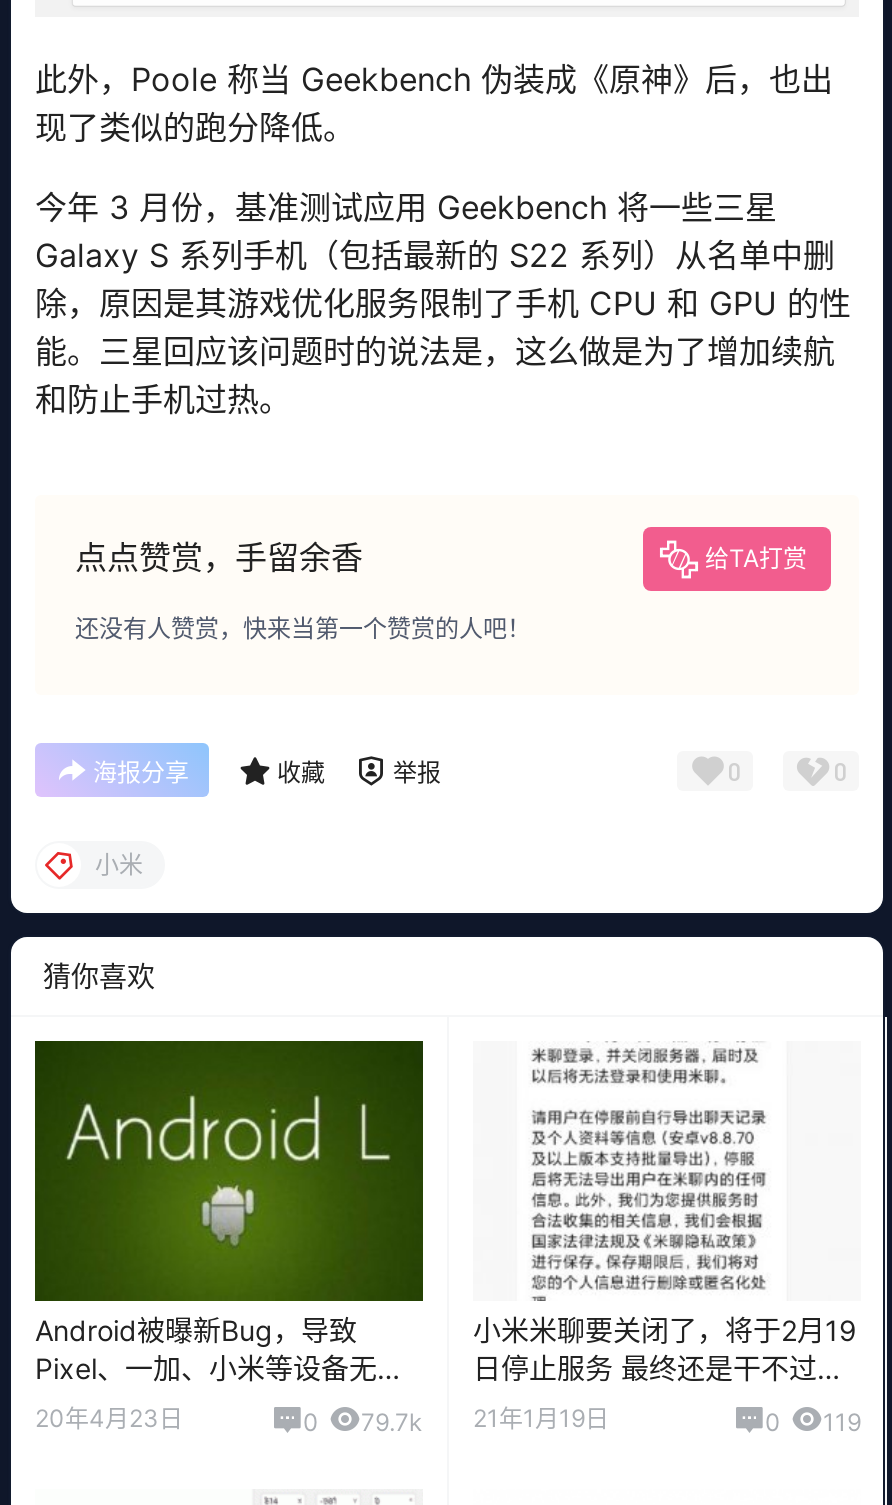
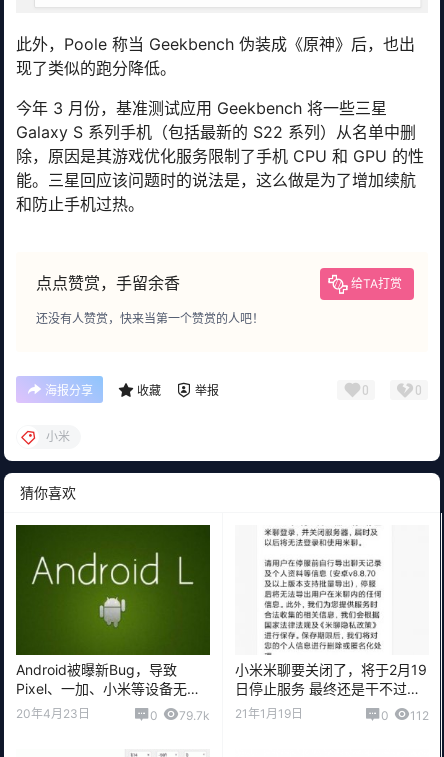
- 119
+ 112
